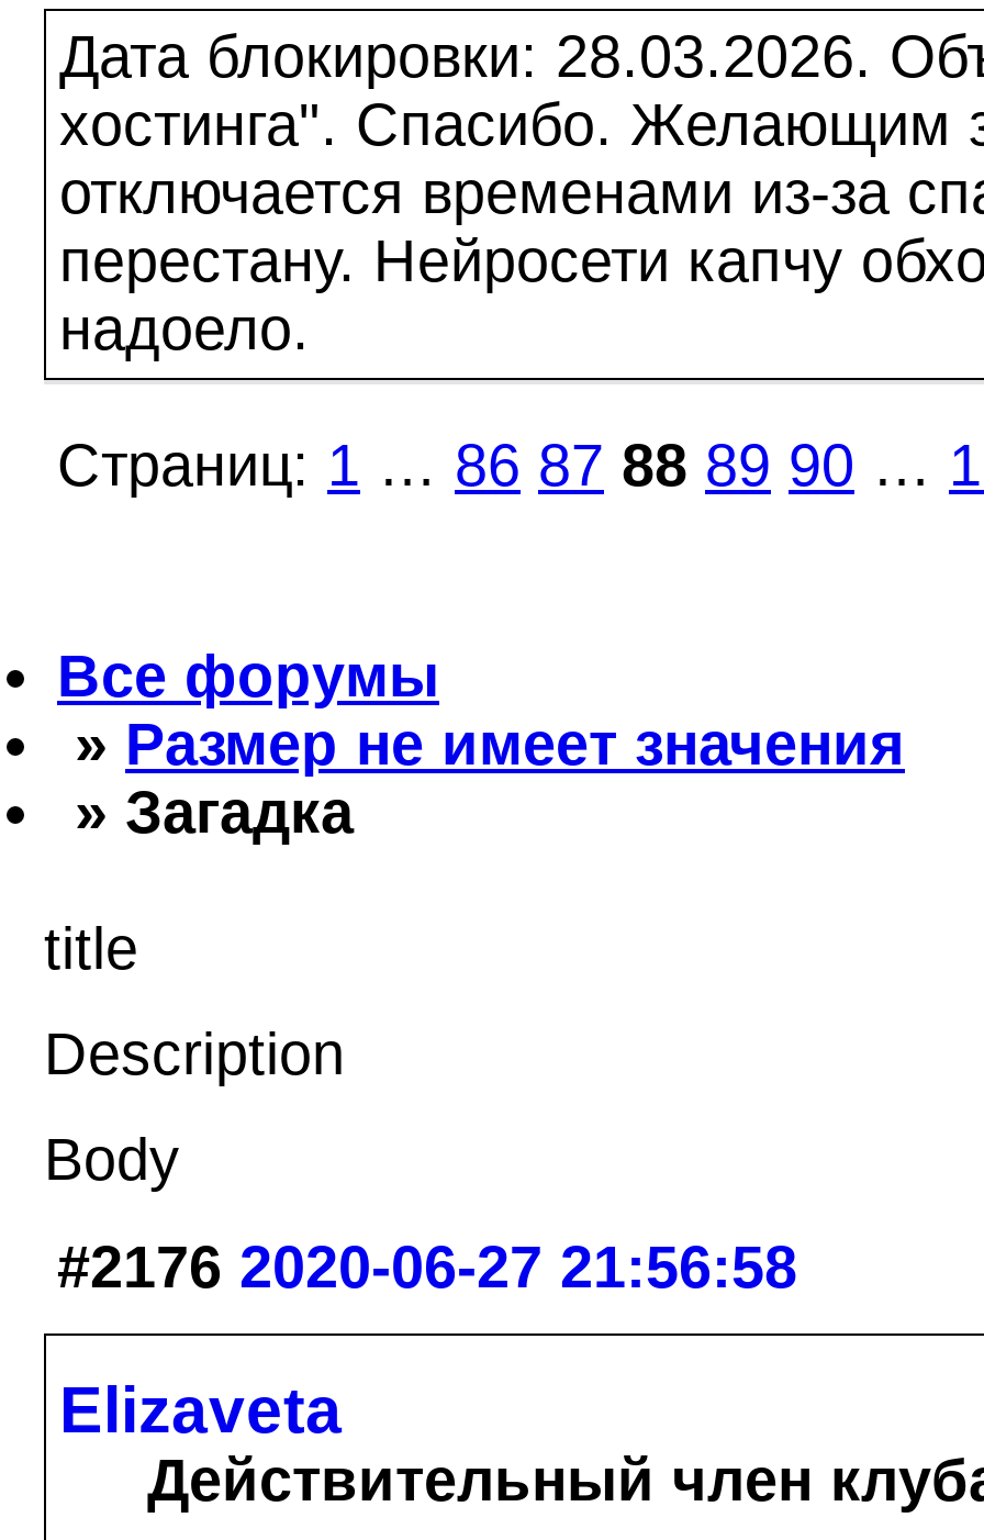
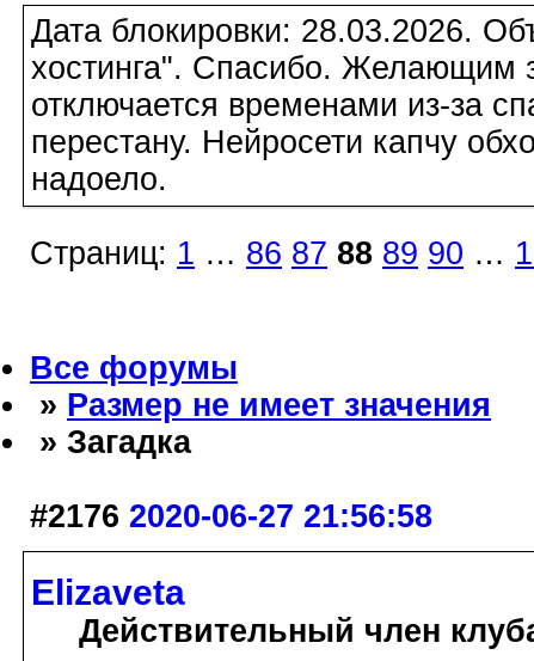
- title
- Description
- Body
